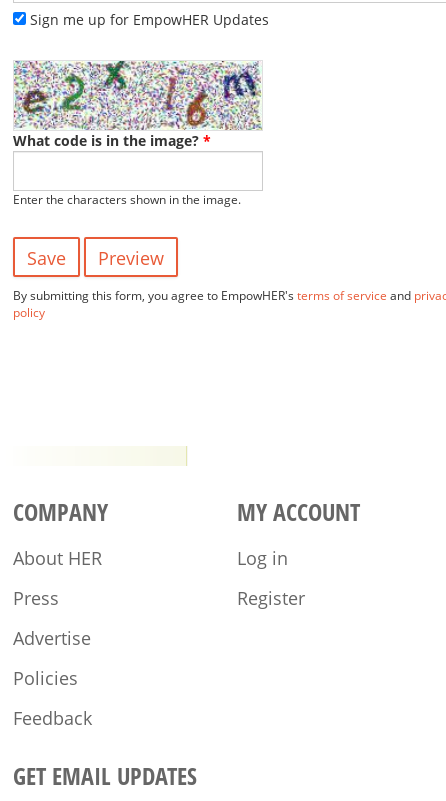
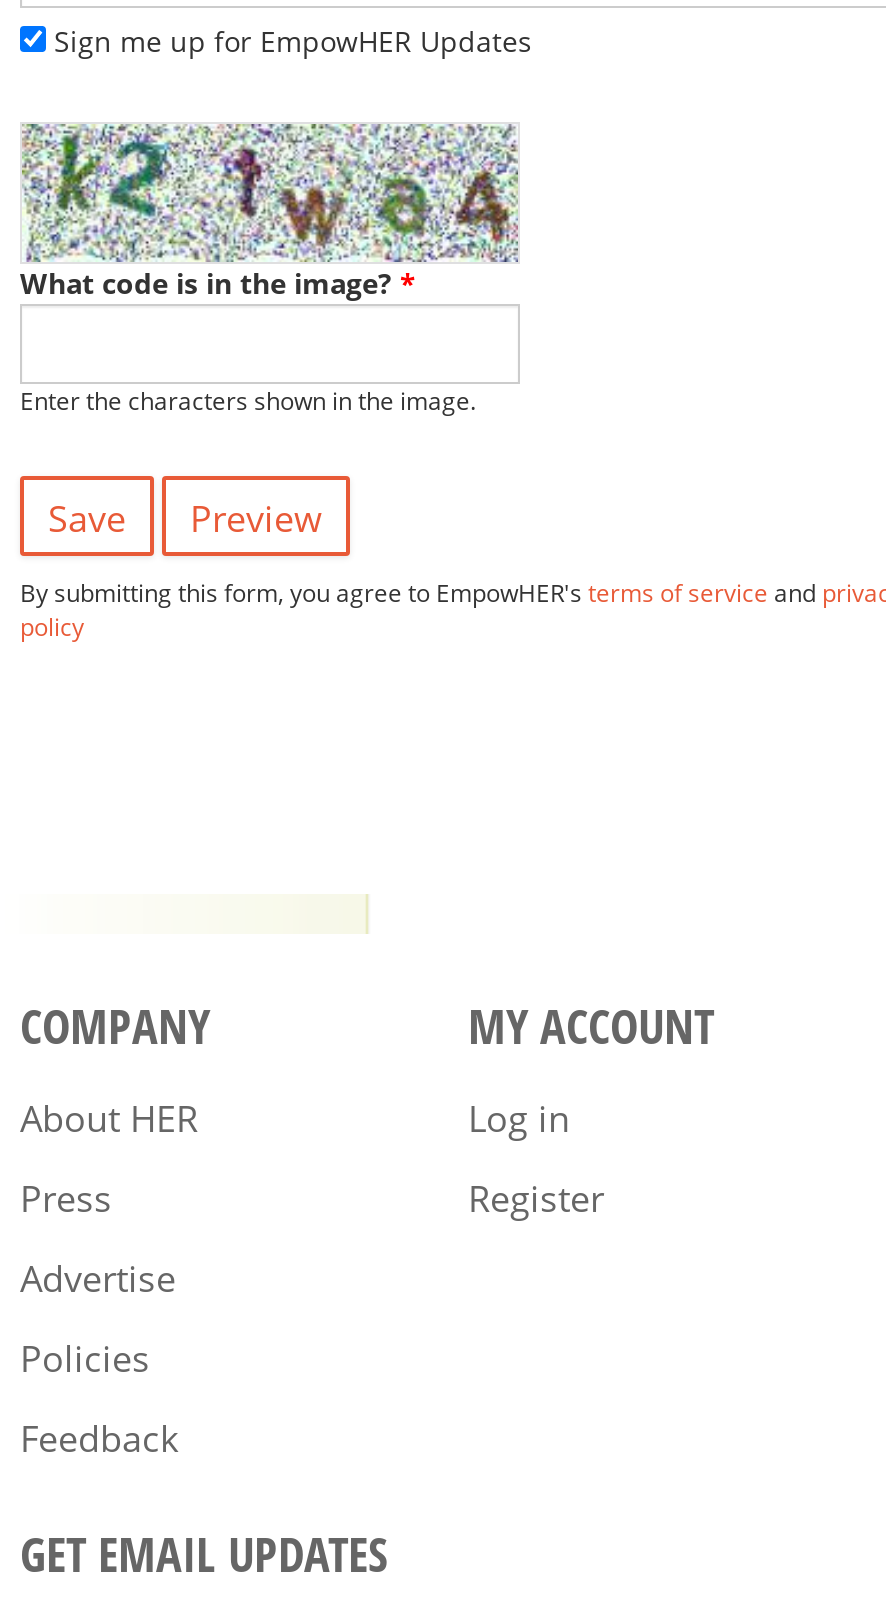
- [image]
+ [image]
